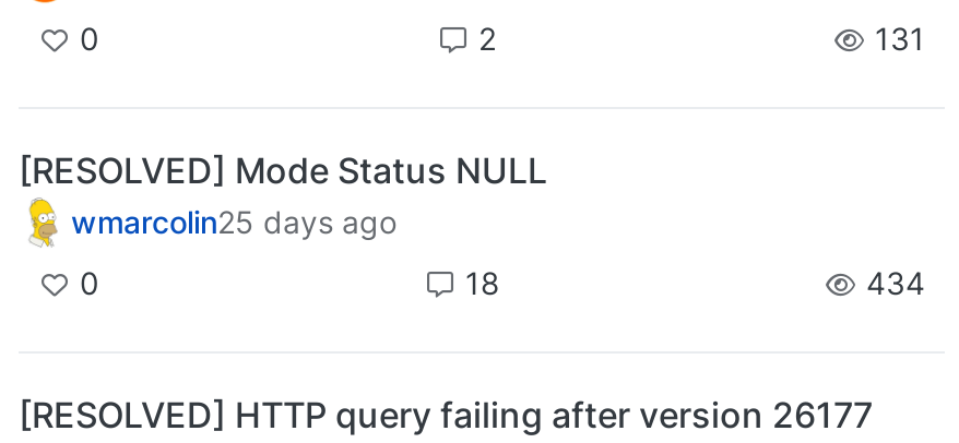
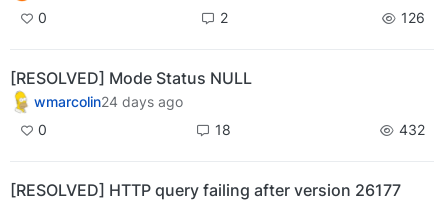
- 131
+ 126

- wmarcolin25 days ago
+ wmarcolin24 days ago

- 434
+ 432
